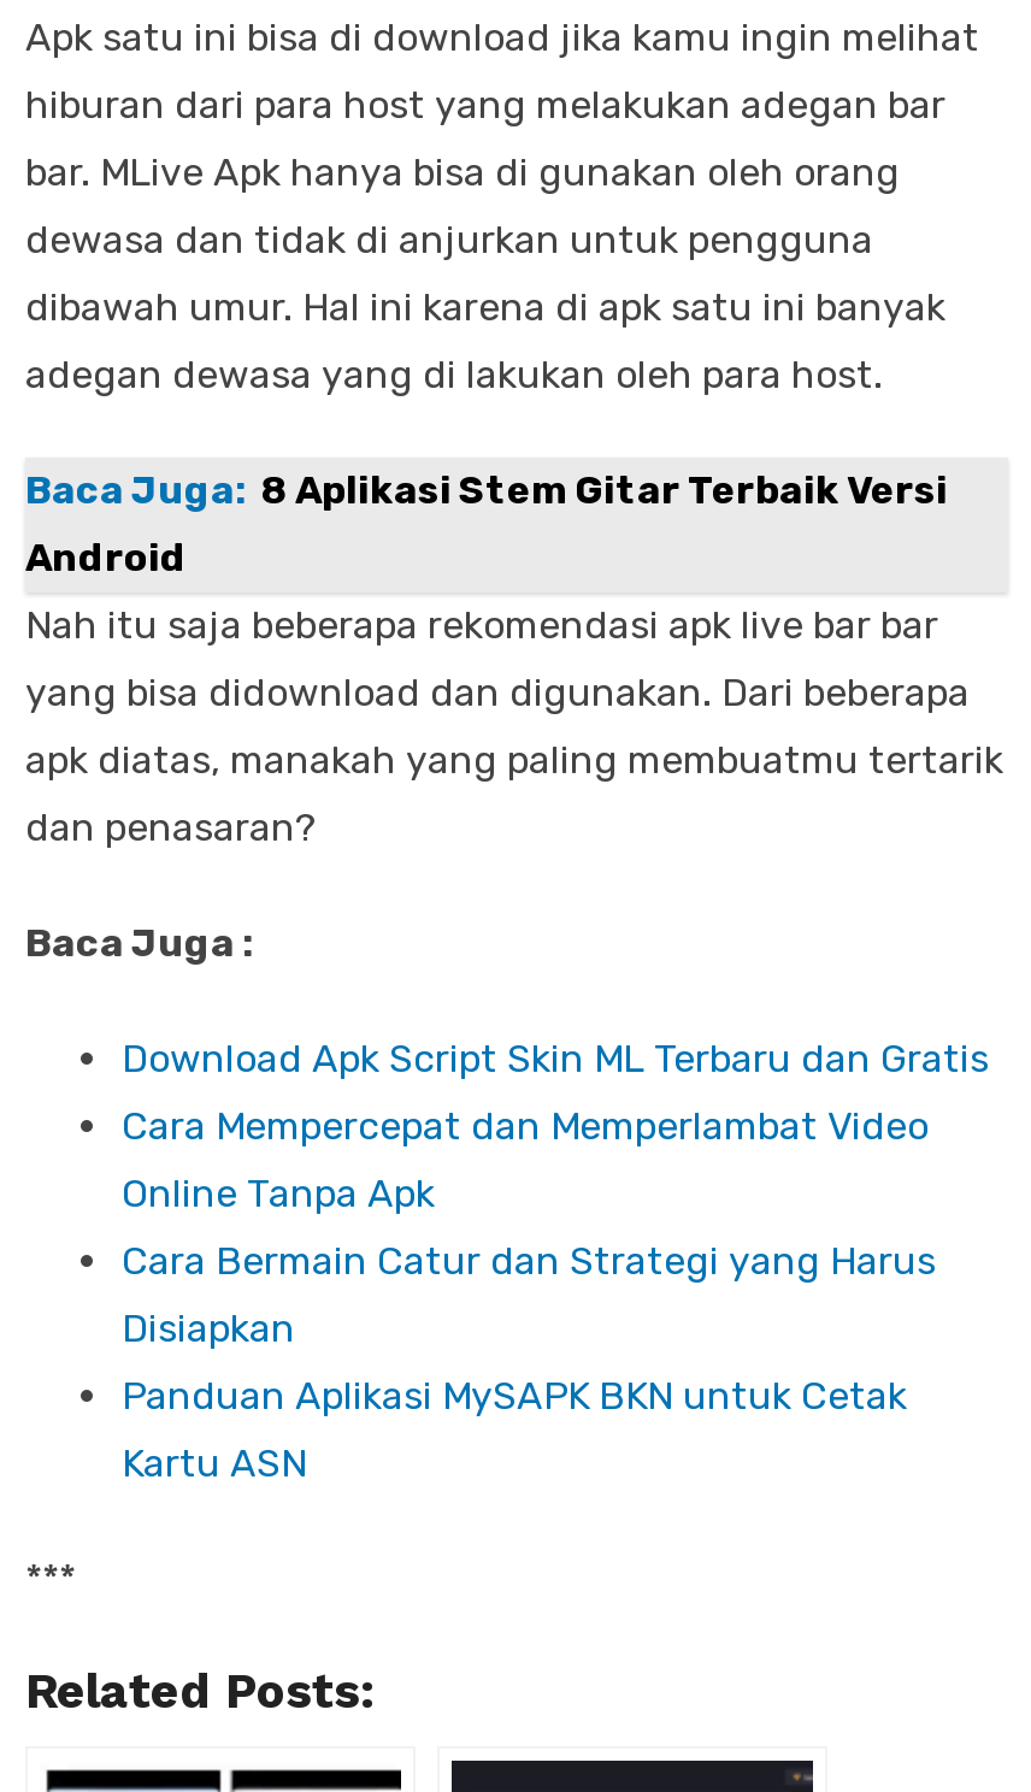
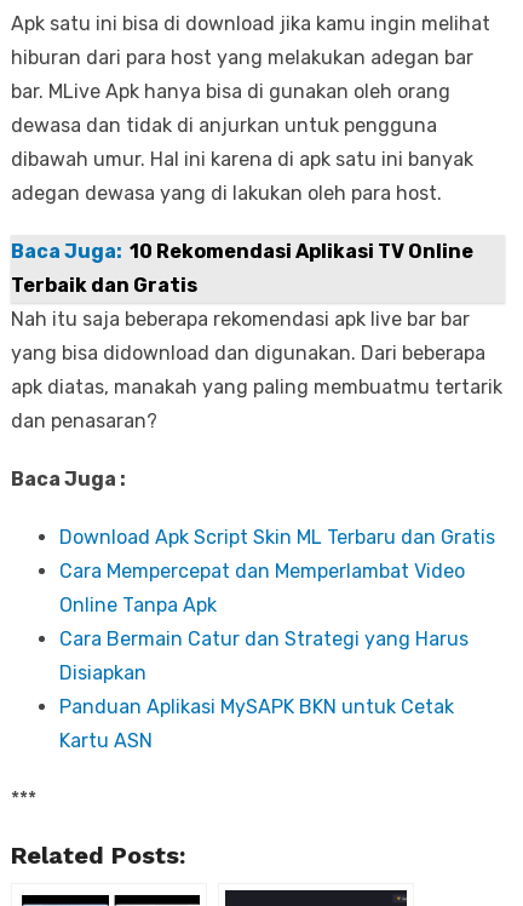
- Baca Juga: 8 Aplikasi Stem Gitar Terbaik Versi
+ Baca Juga: 10 Rekomendasi Aplikasi TV Online

- Android
+ Terbaik dan Gratis
